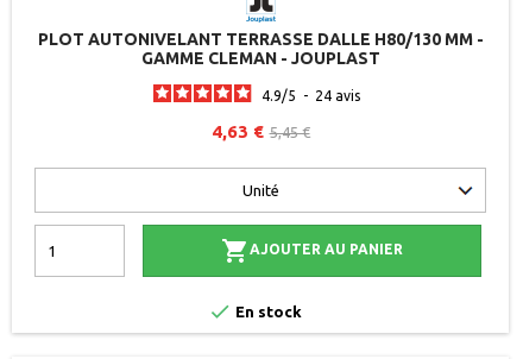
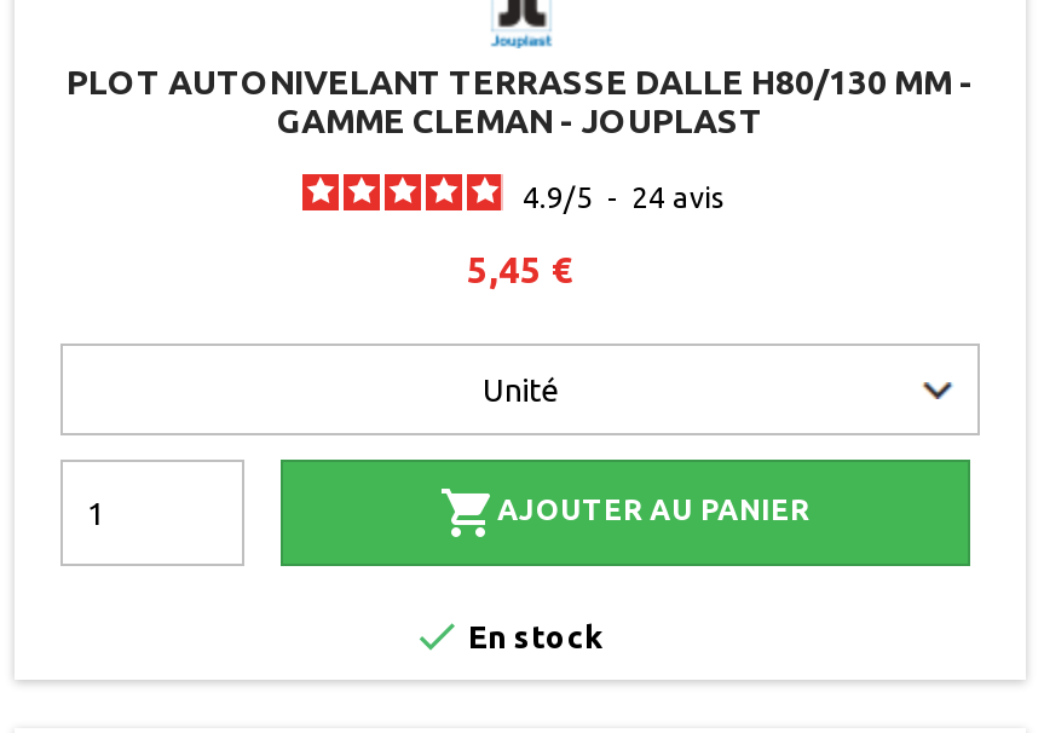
- 4,63 € 5,45 €
+ 5,45 €
